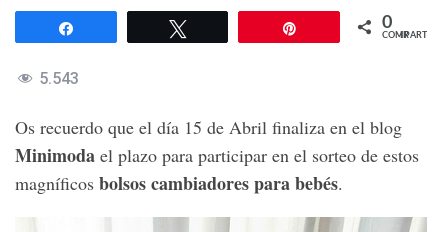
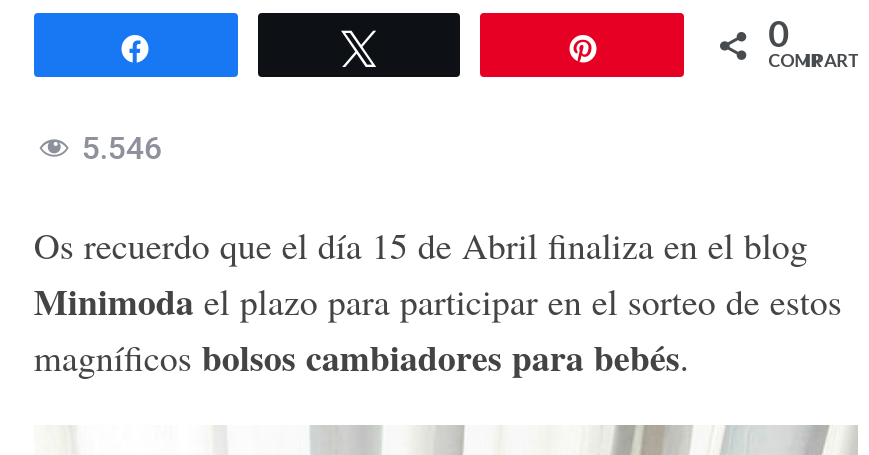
- 5.543
+ 5.546
